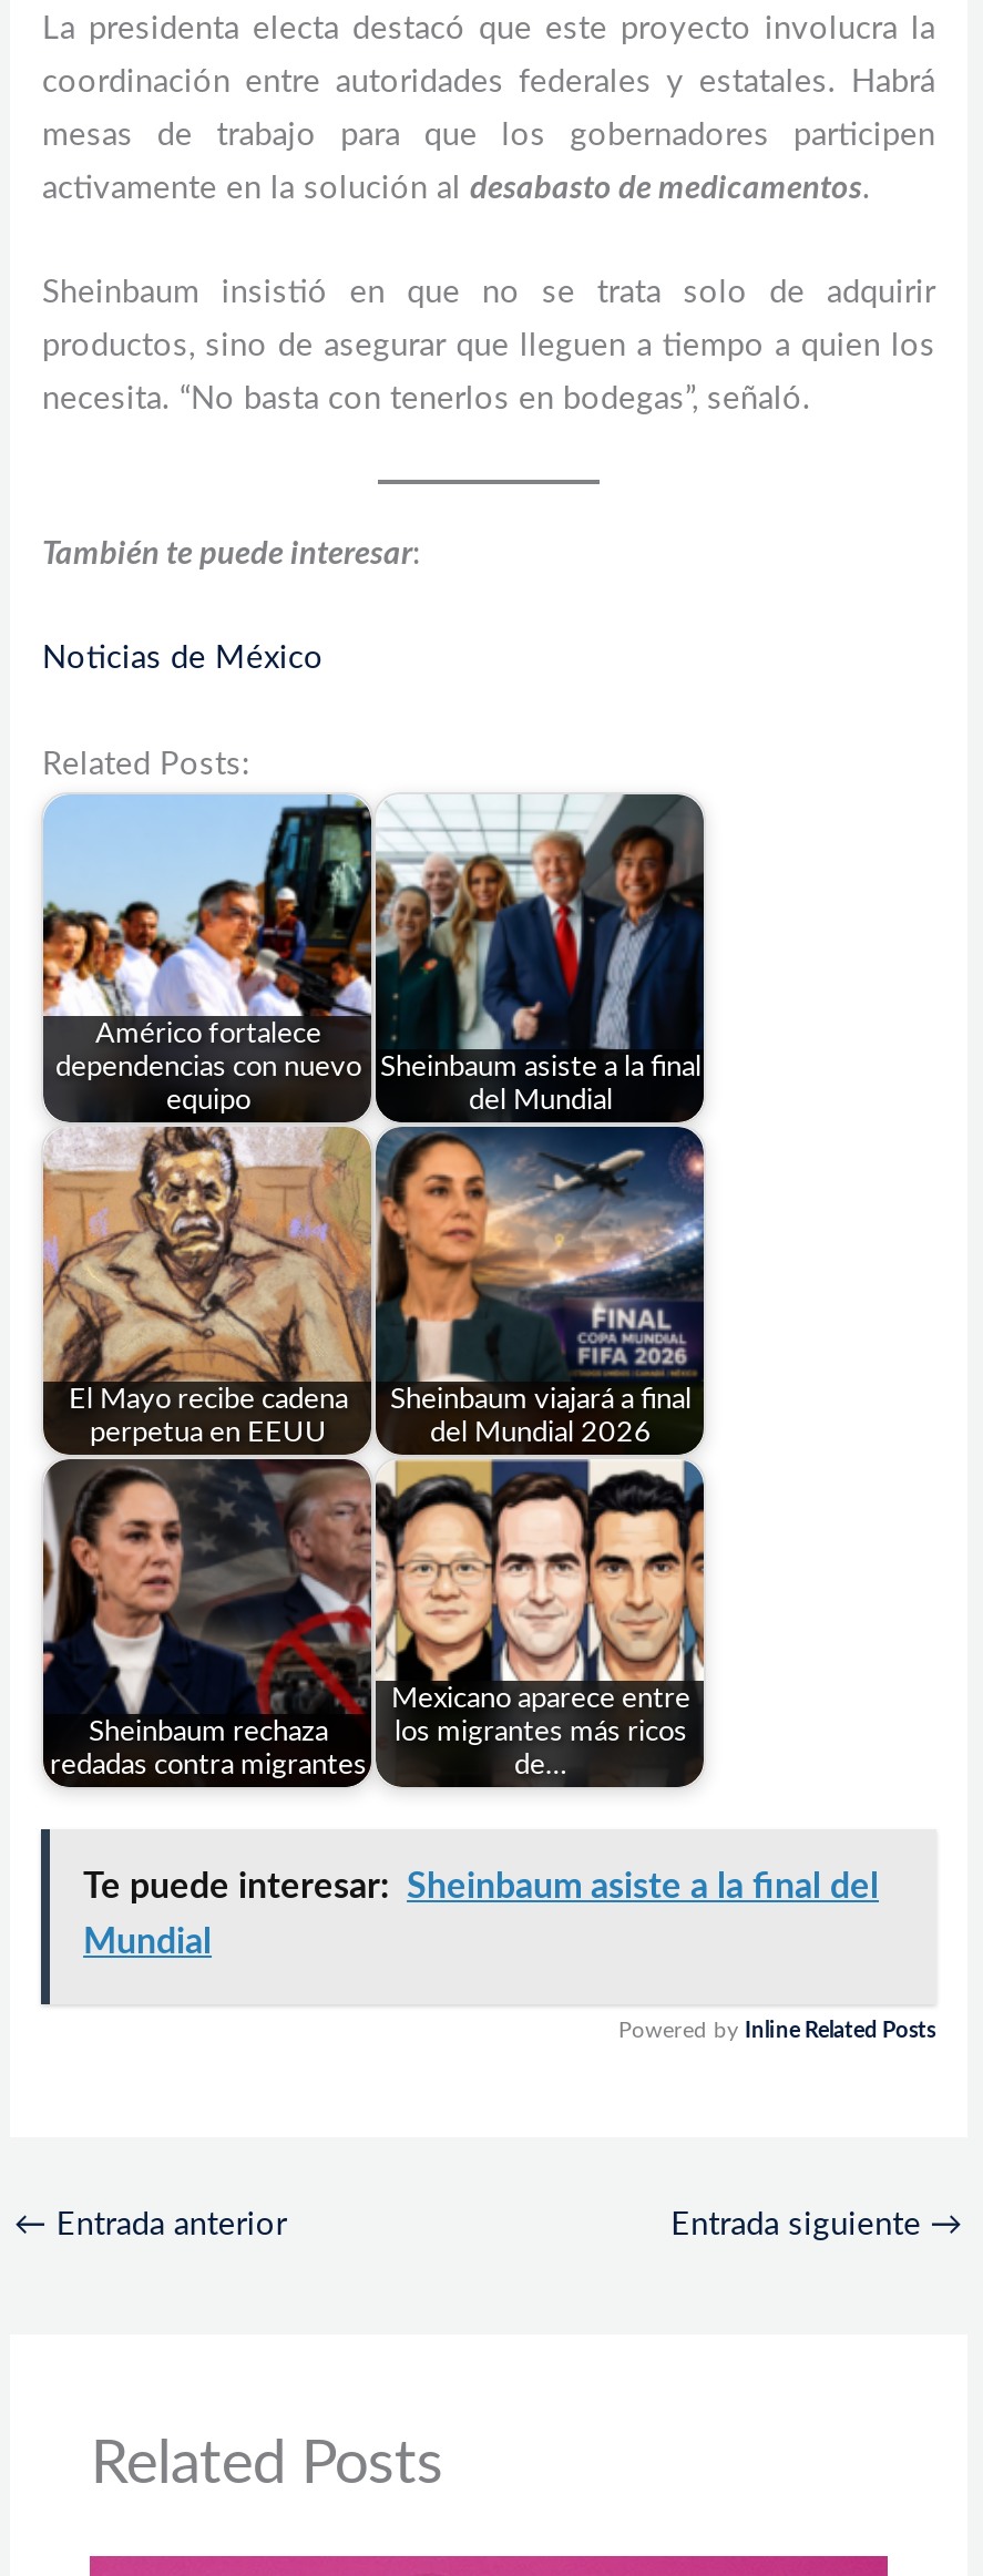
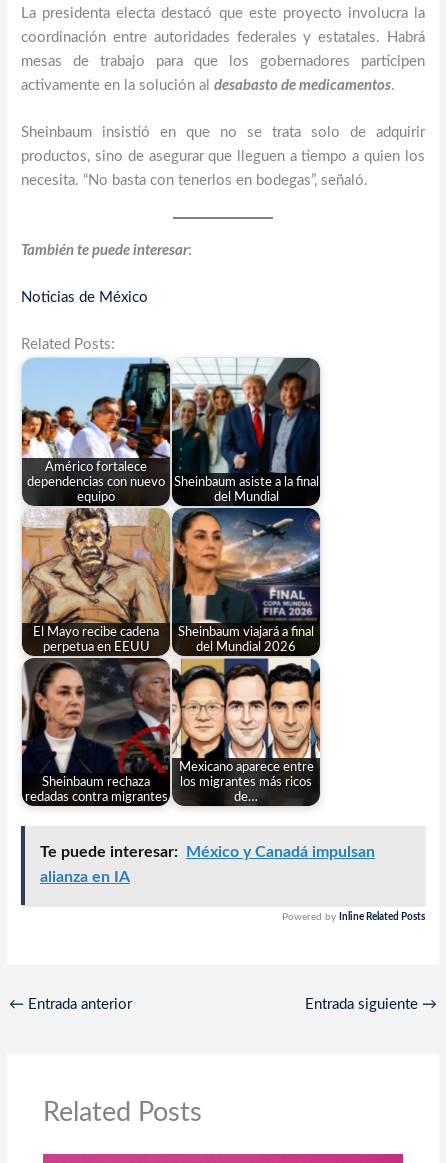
- Te puede interesar: Sheinbaum asiste a la final del
+ Te puede interesar: México y Canadá impulsan

- Mundial
+ alianza en IA
